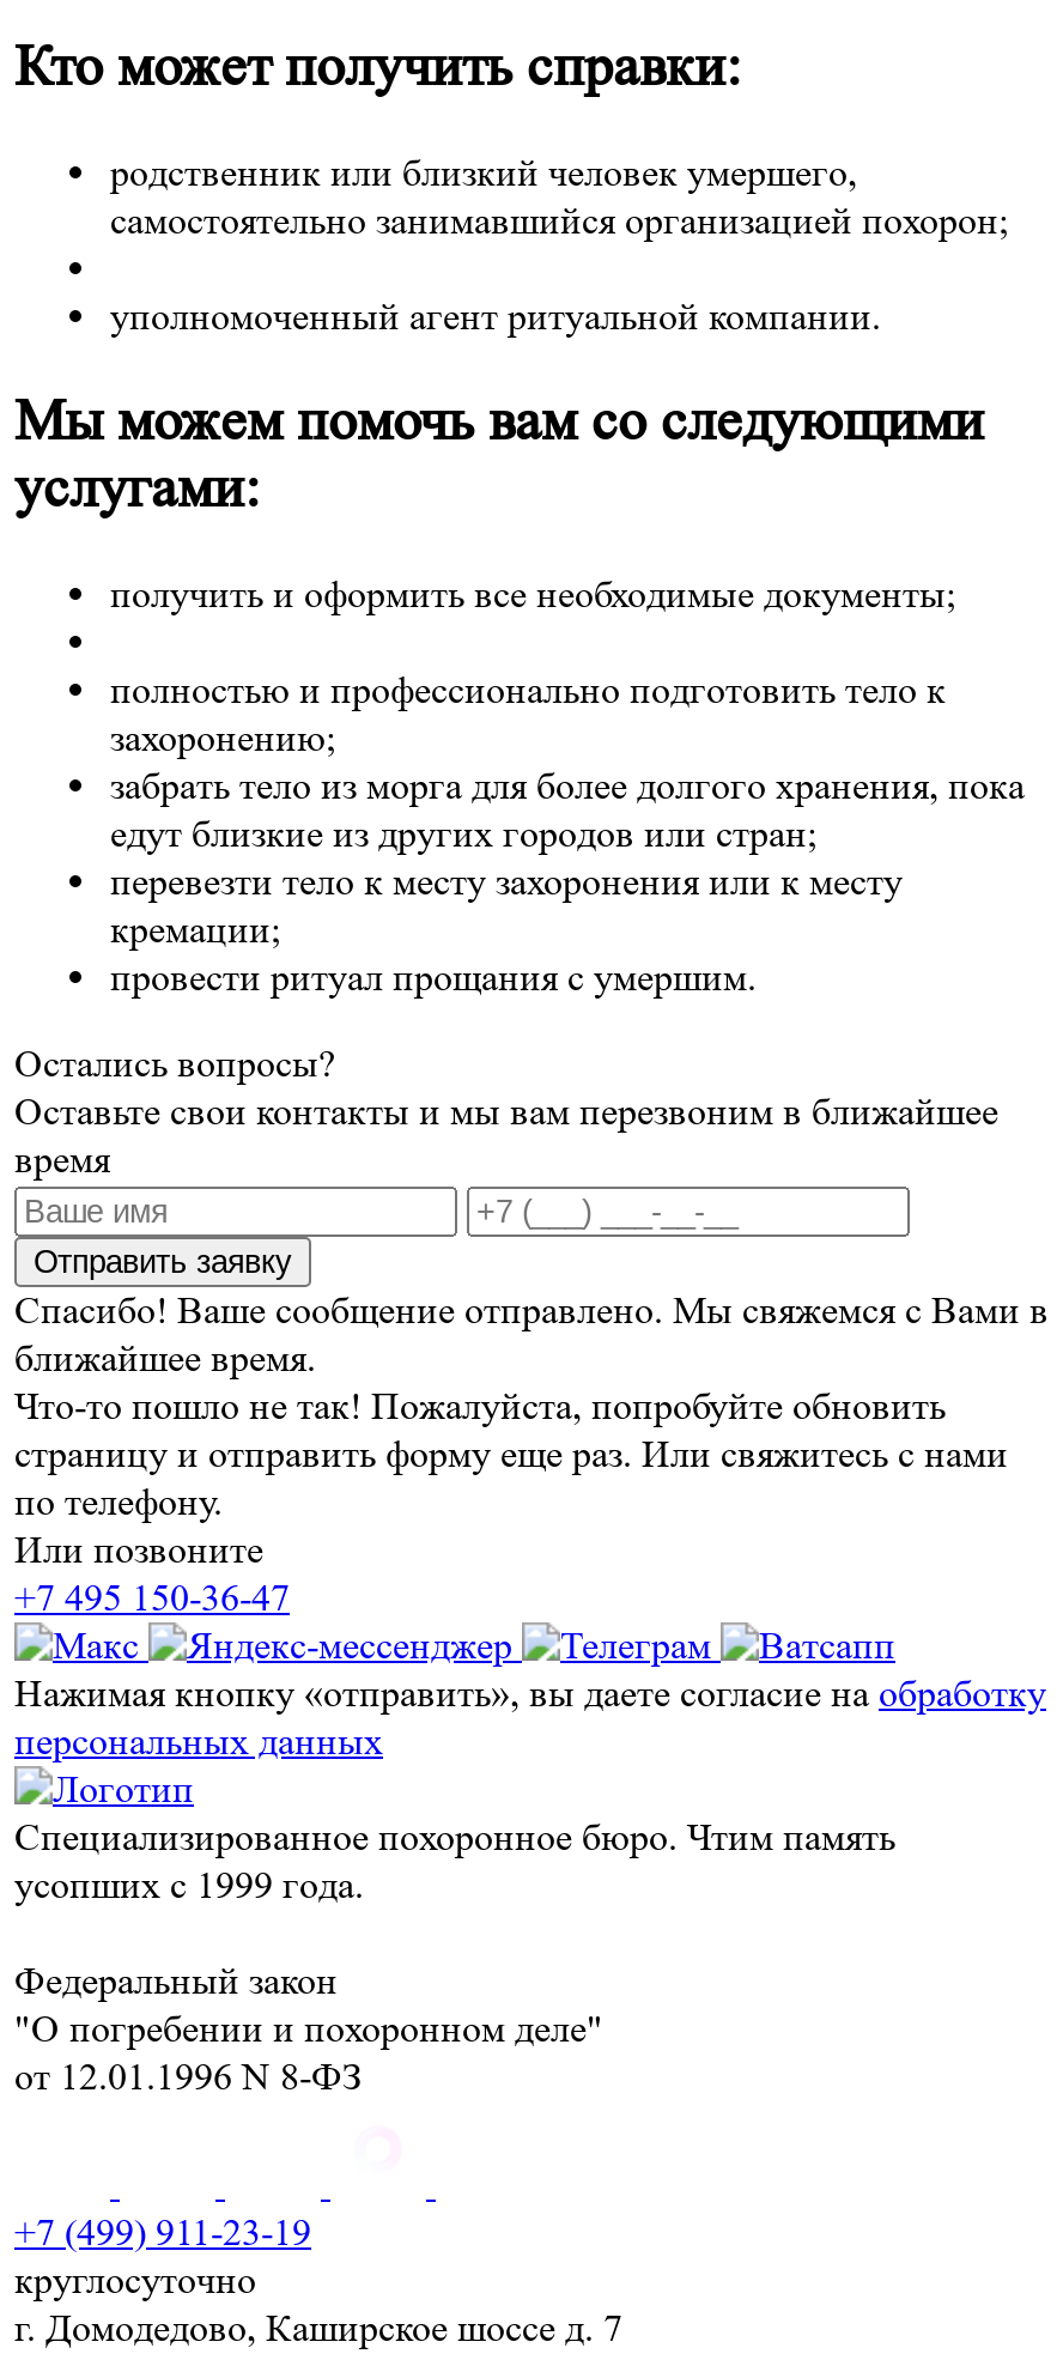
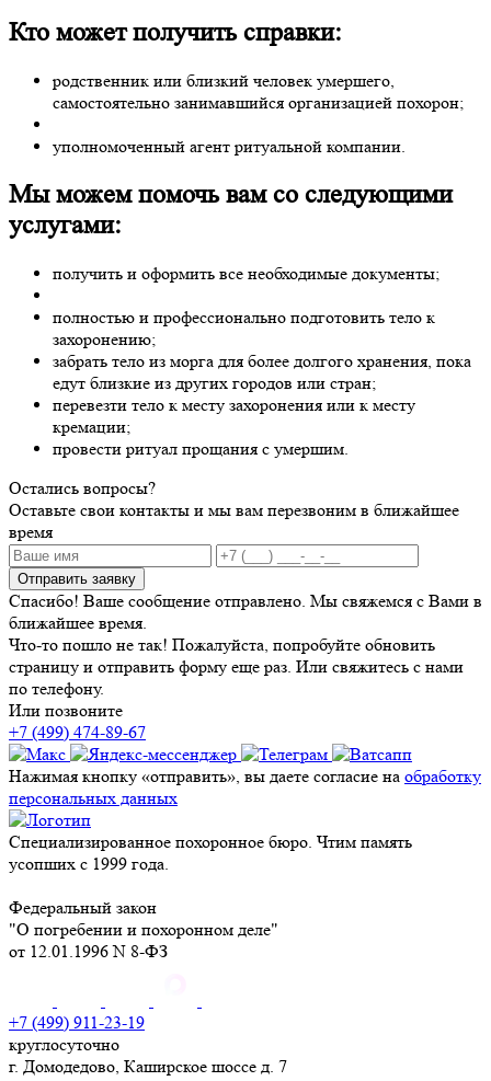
- +7 495 150-36-47
+ +7 (499) 474-89-67
